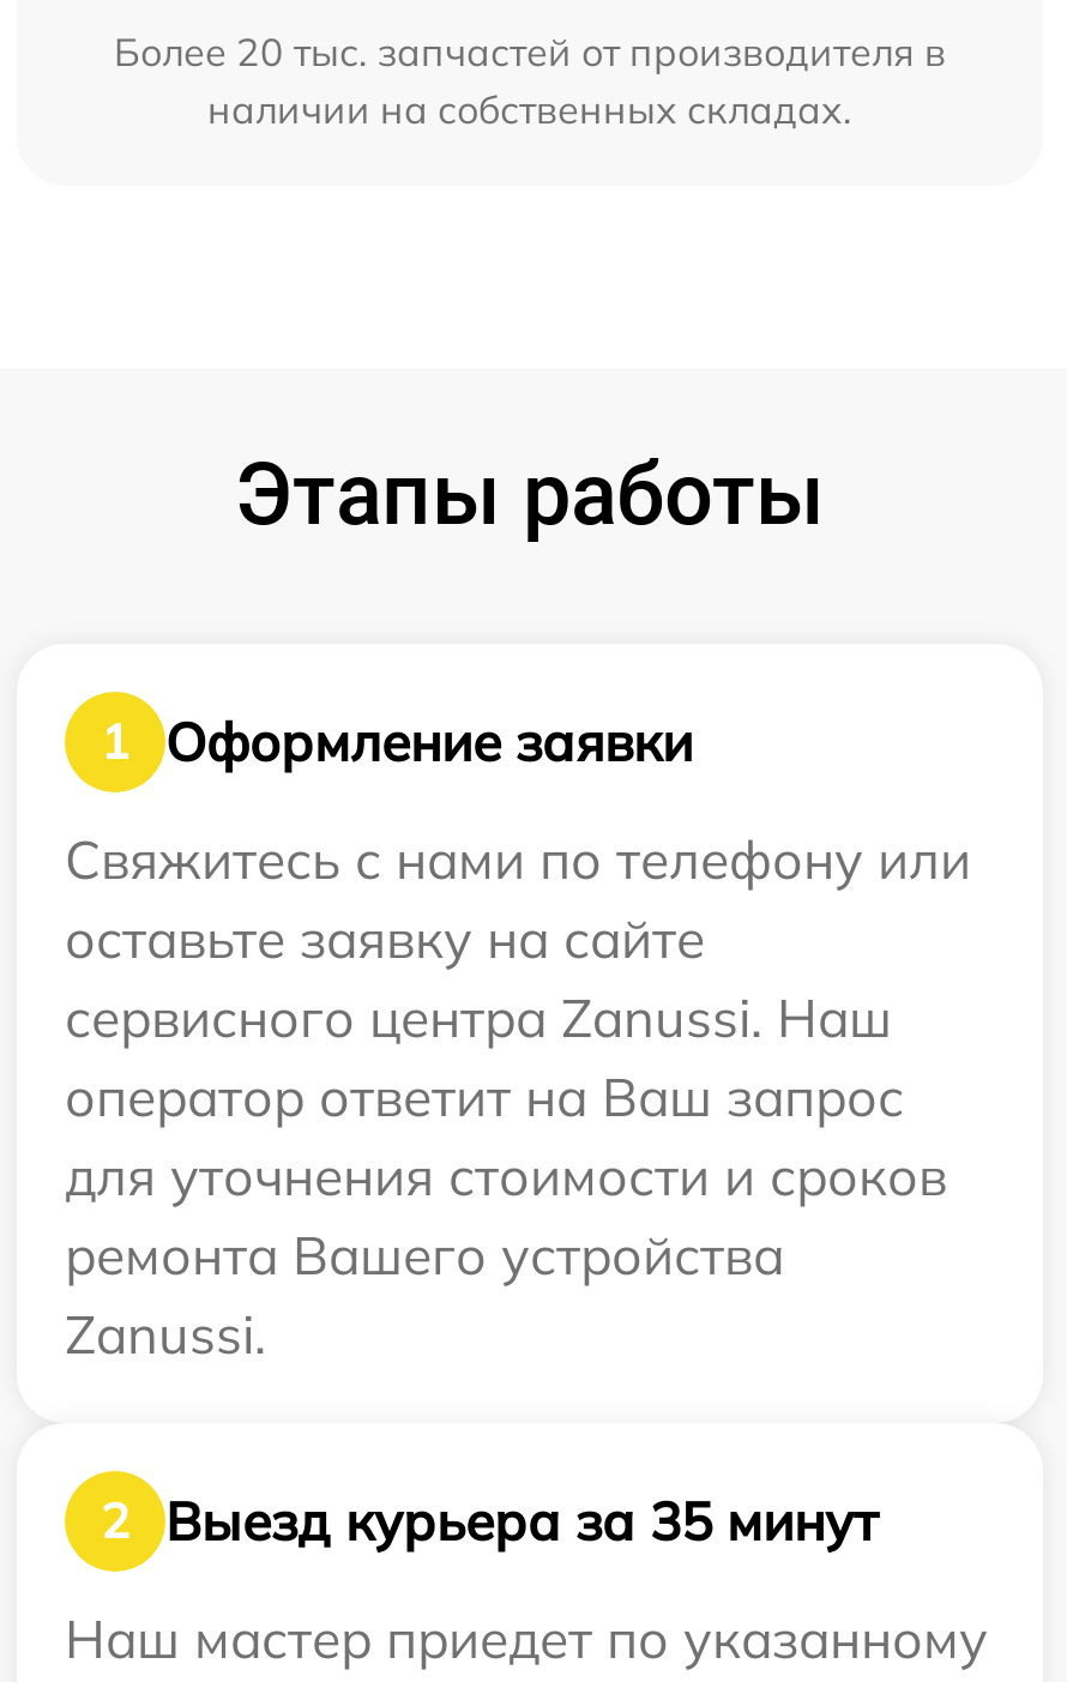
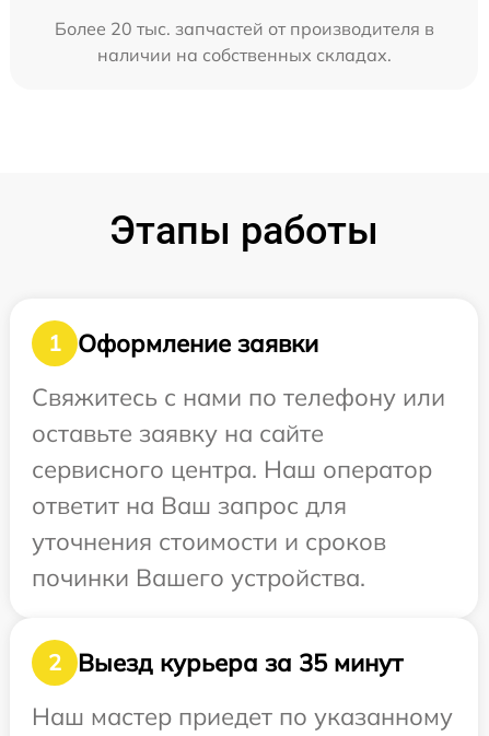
- сервисного центра Zanussi. Наш
- оператор ответит на Ваш запрос
- для уточнения стоимости и сроков
- ремонта Вашего устройства
- Zanussi.
+ сервисного центра. Наш оператор
+ ответит на Ваш запрос для
+ уточнения стоимости и сроков
+ починки Вашего устройства.
